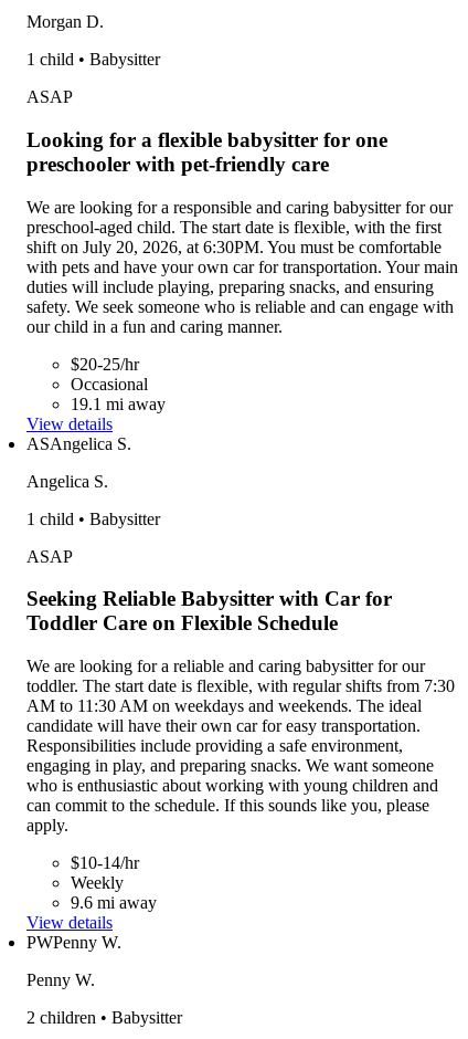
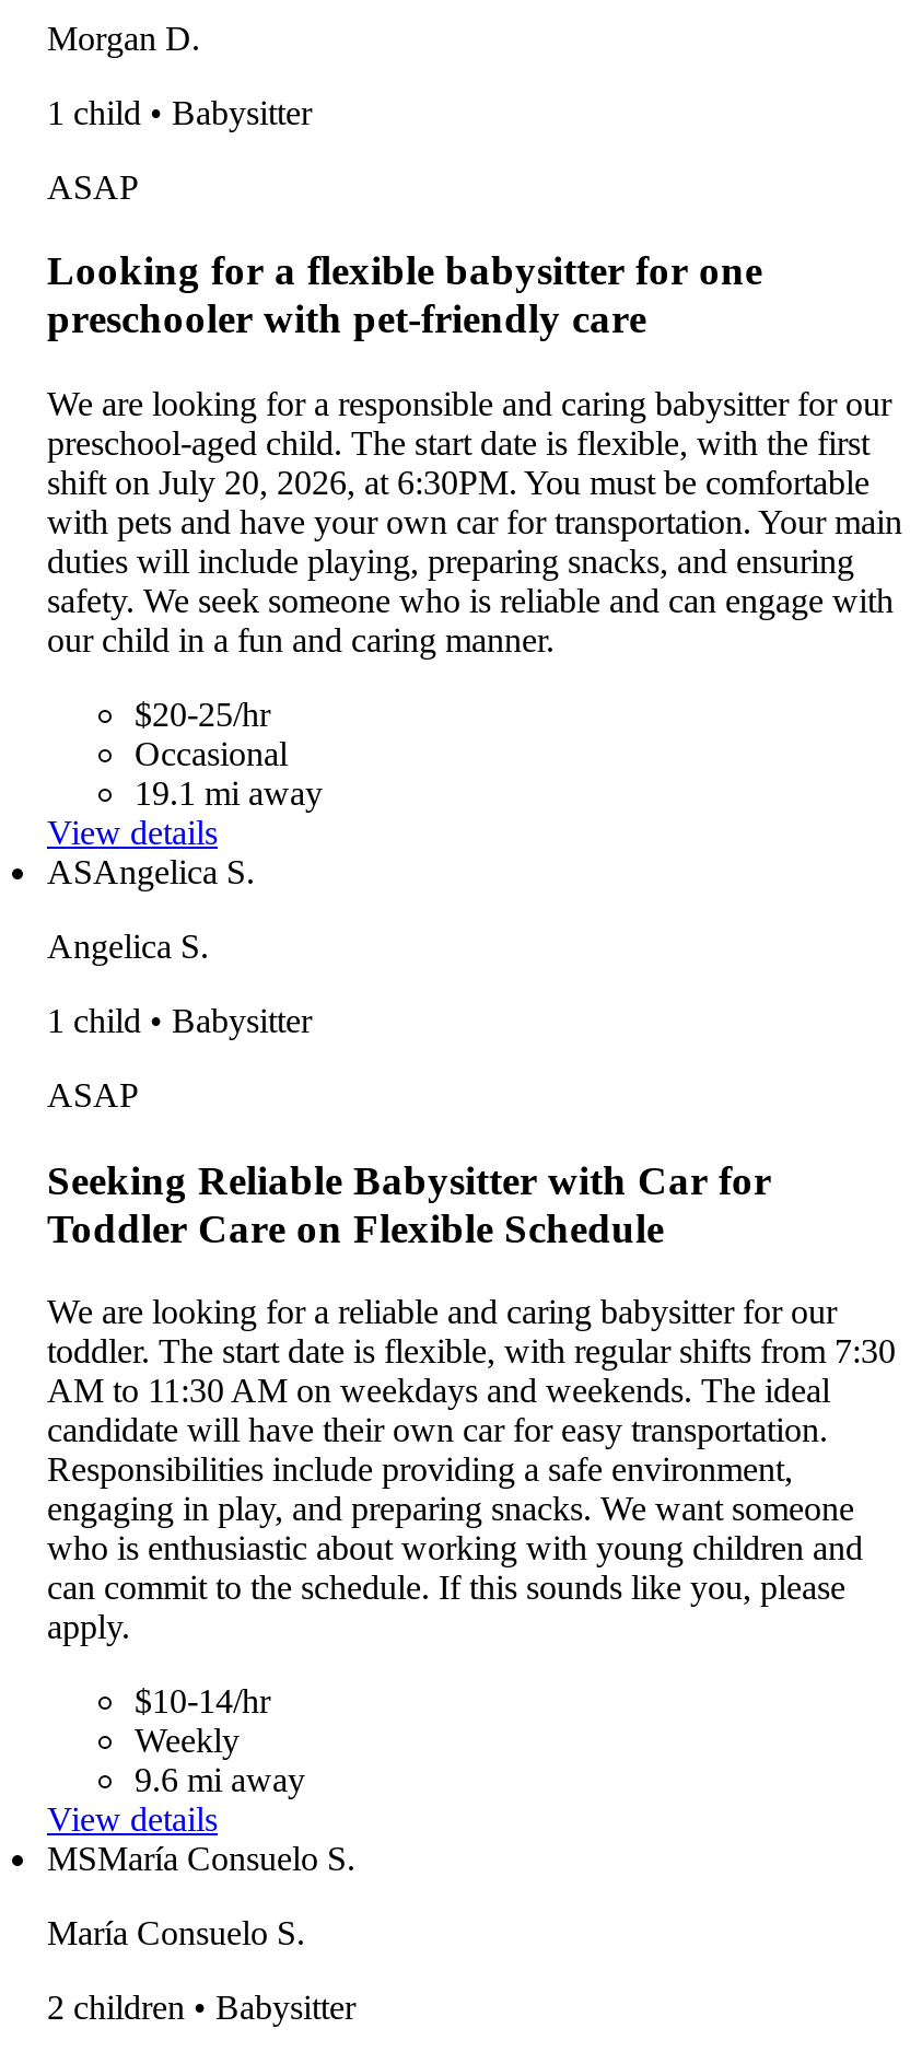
- PWPenny W.
+ MSMaría Consuelo S.

- Penny W.
+ María Consuelo S.
